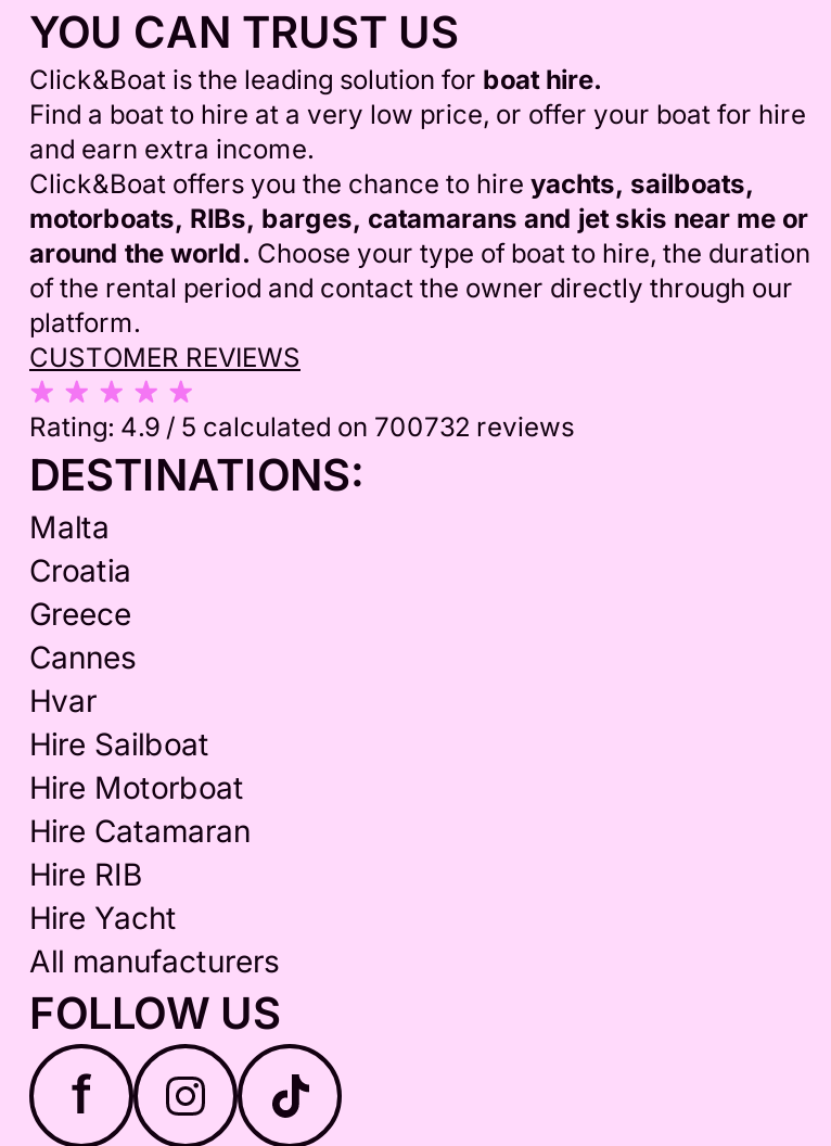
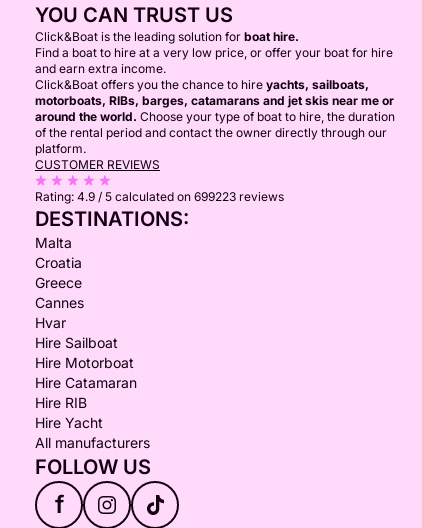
- Rating: 4.9 / 5 calculated on 700732 reviews
+ Rating: 4.9 / 5 calculated on 699223 reviews
